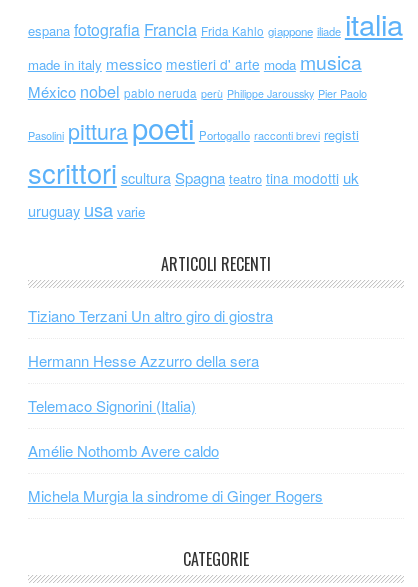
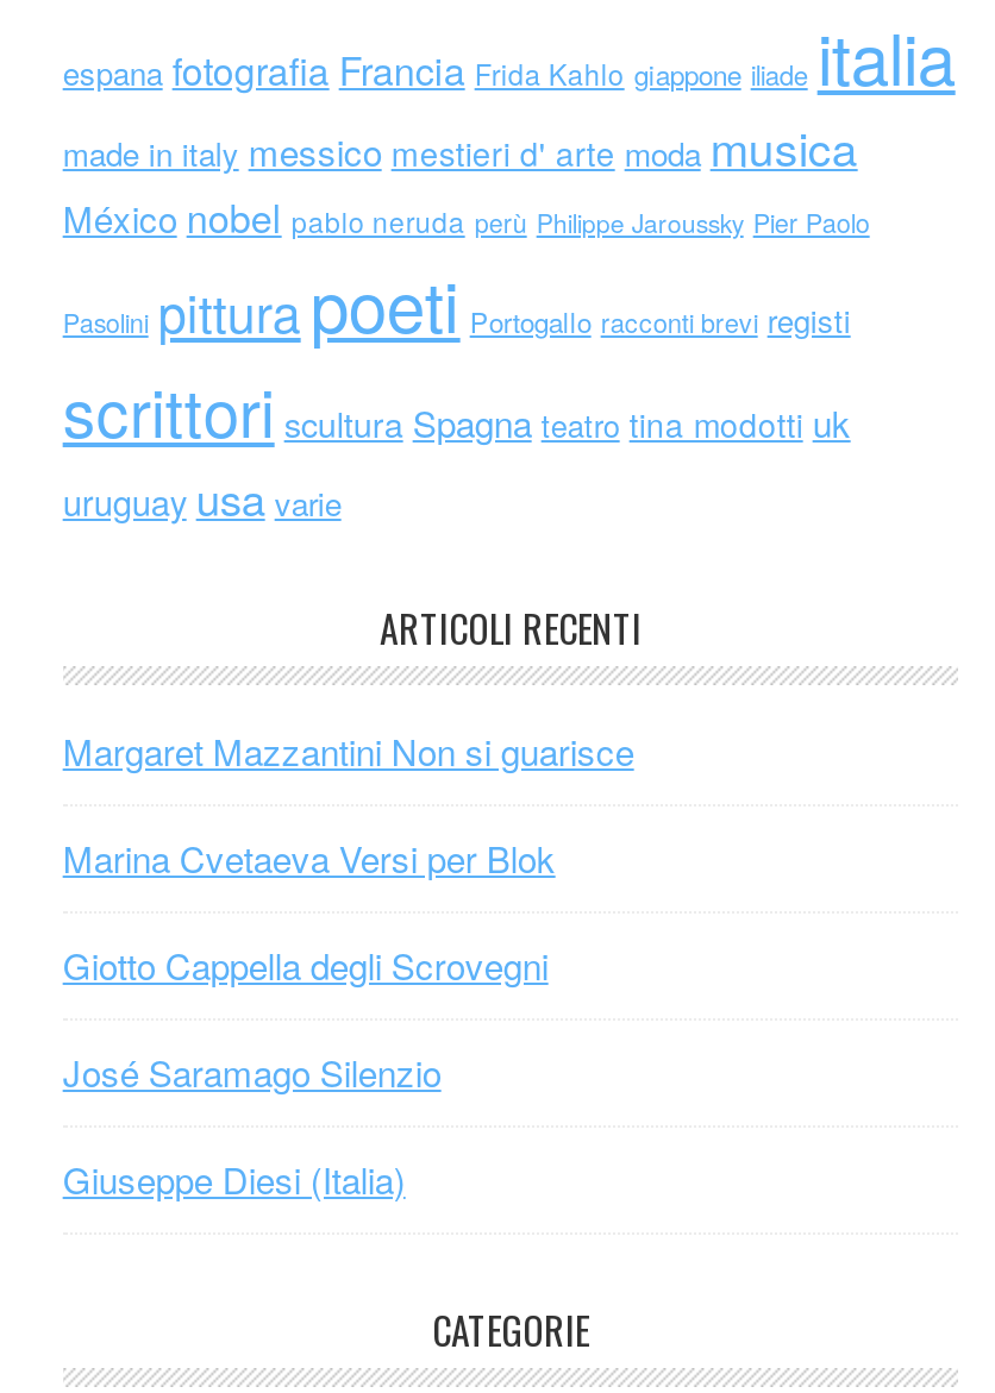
- Tiziano Terzani Un altro giro di giostra
+ Margaret Mazzantini Non si guarisce

- Hermann Hesse Azzurro della sera
+ Marina Cvetaeva Versi per Blok

- Telemaco Signorini (Italia)
+ Giotto Cappella degli Scrovegni

- Amélie Nothomb Avere caldo
+ José Saramago Silenzio

- Michela Murgia la sindrome di Ginger Rogers
+ Giuseppe Diesi (Italia)
